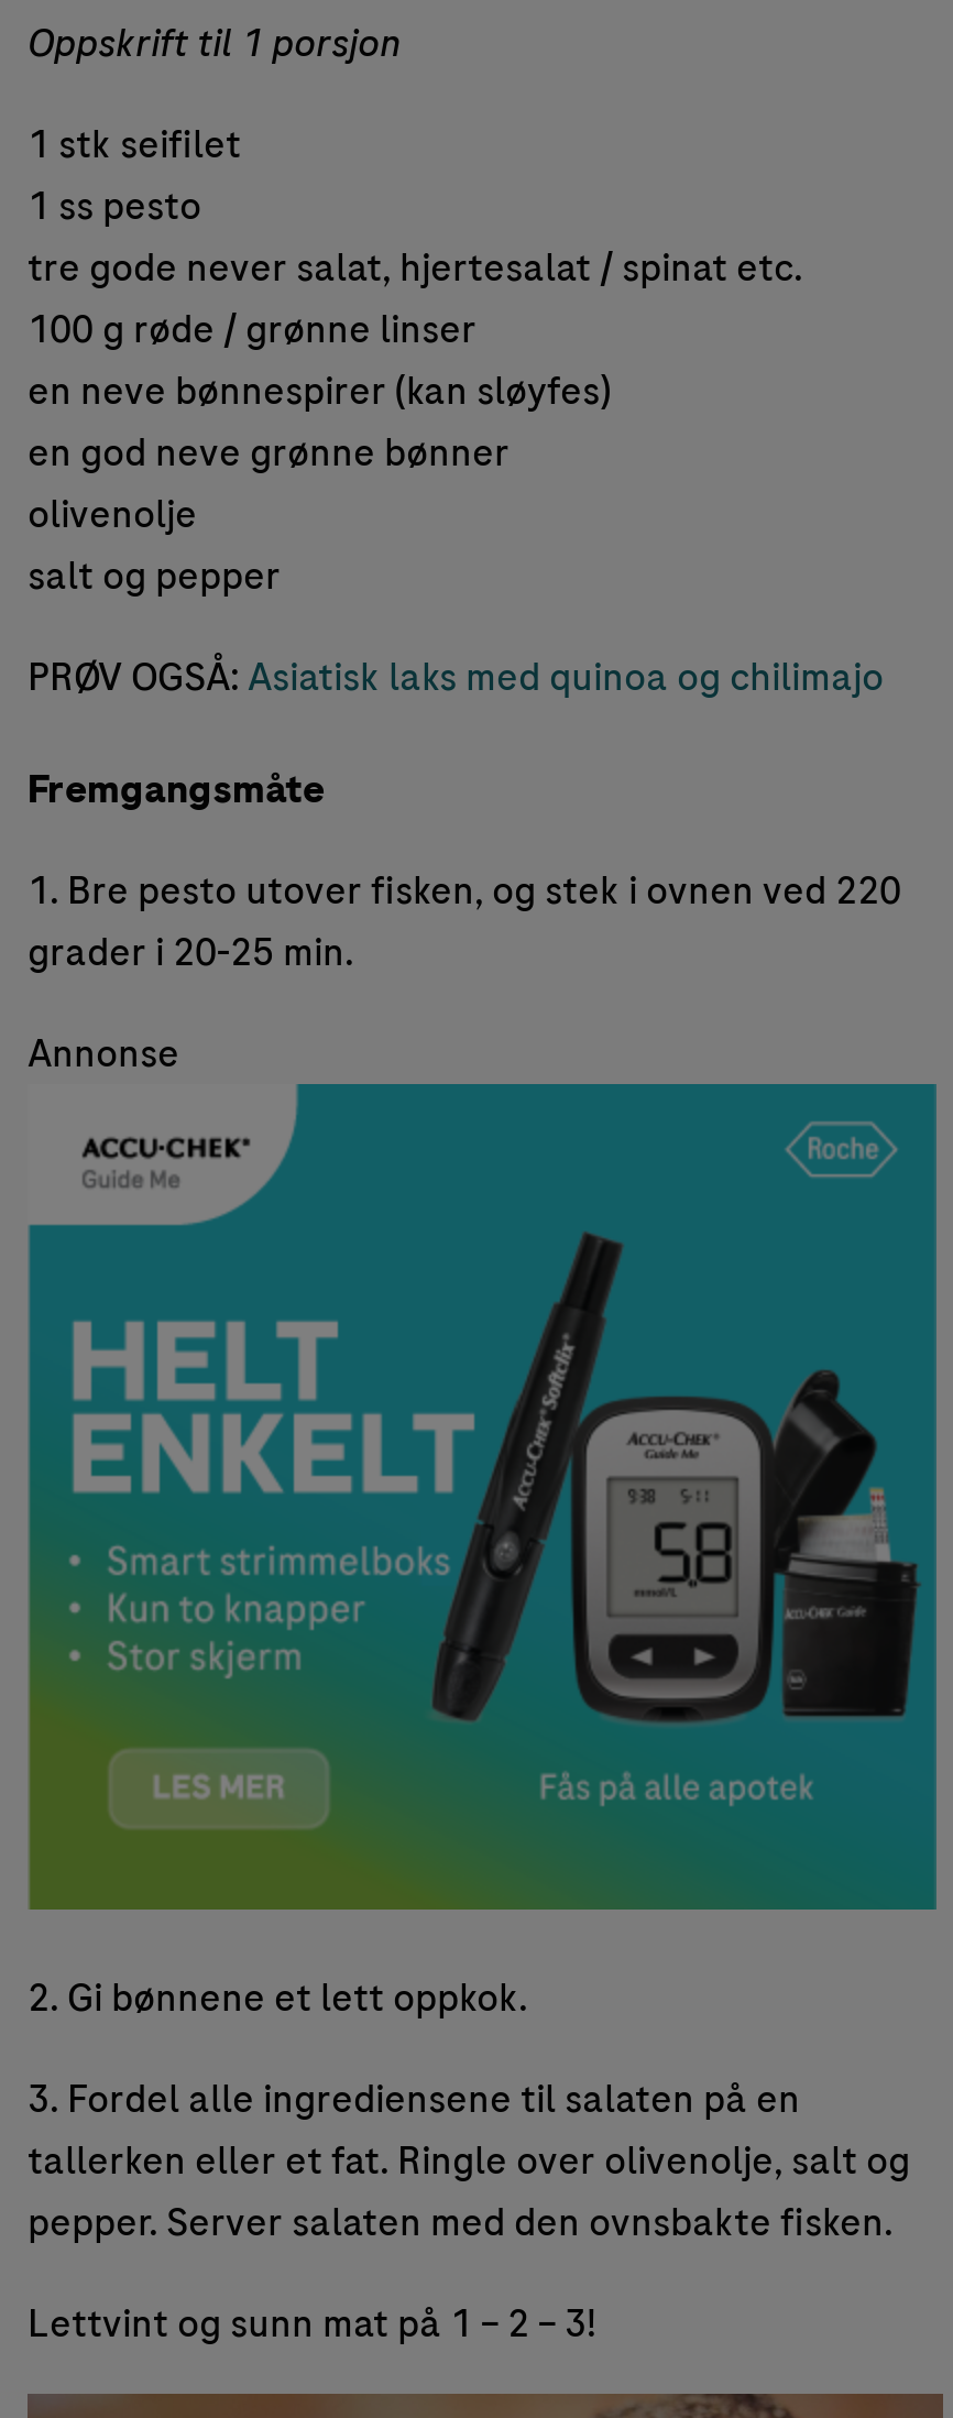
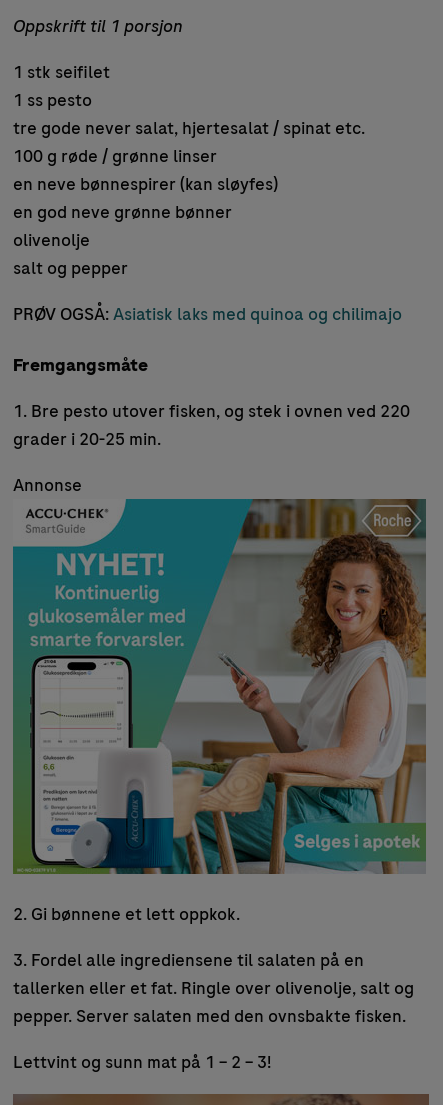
- [image]
+ [image]
